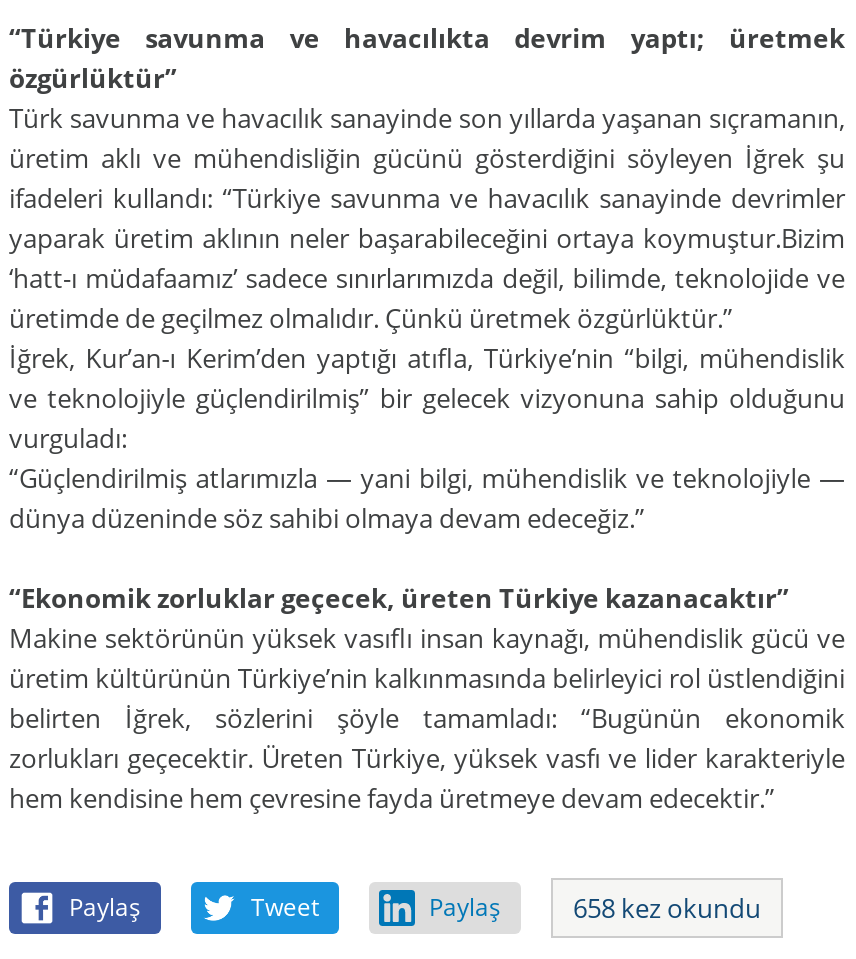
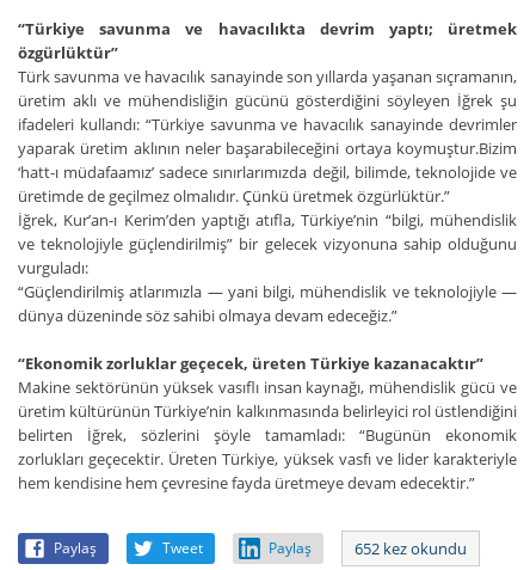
- 658 kez okundu
+ 652 kez okundu
